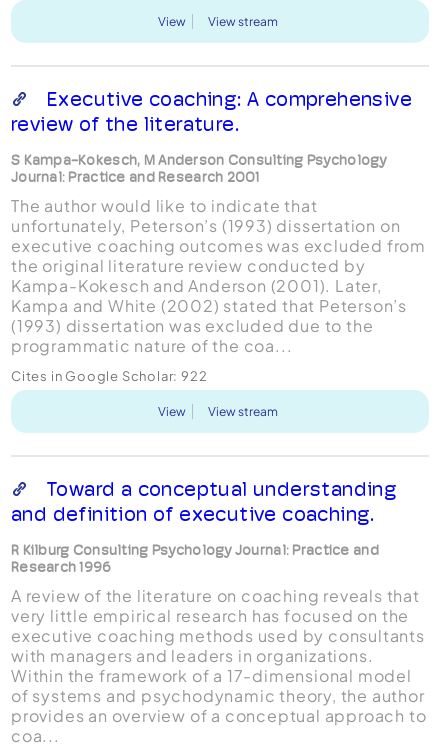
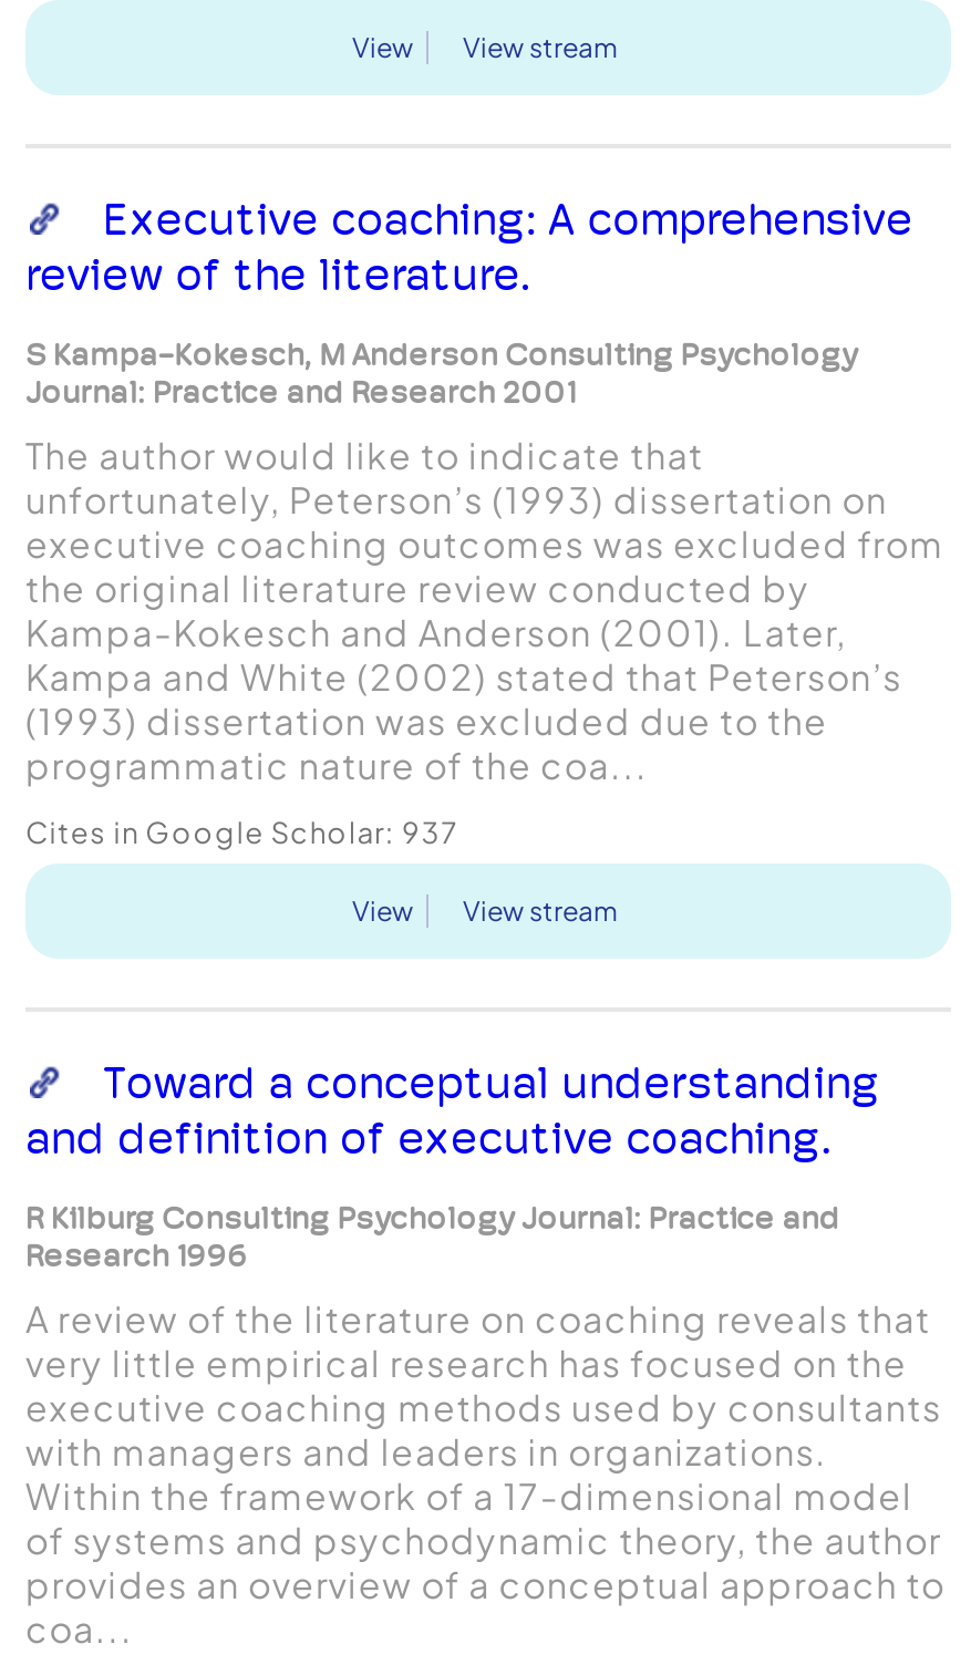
- Cites in Google Scholar: 922
+ Cites in Google Scholar: 937
